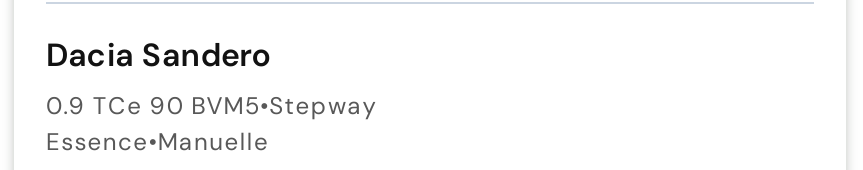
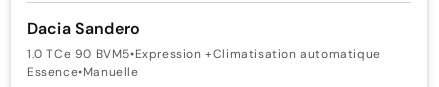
- 0.9 TCe 90 BVM5•Stepway
+ 1.0 TCe 90 BVM5•Expression +Climatisation automatique
